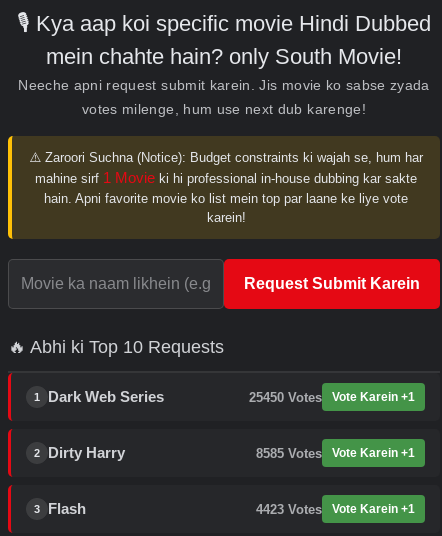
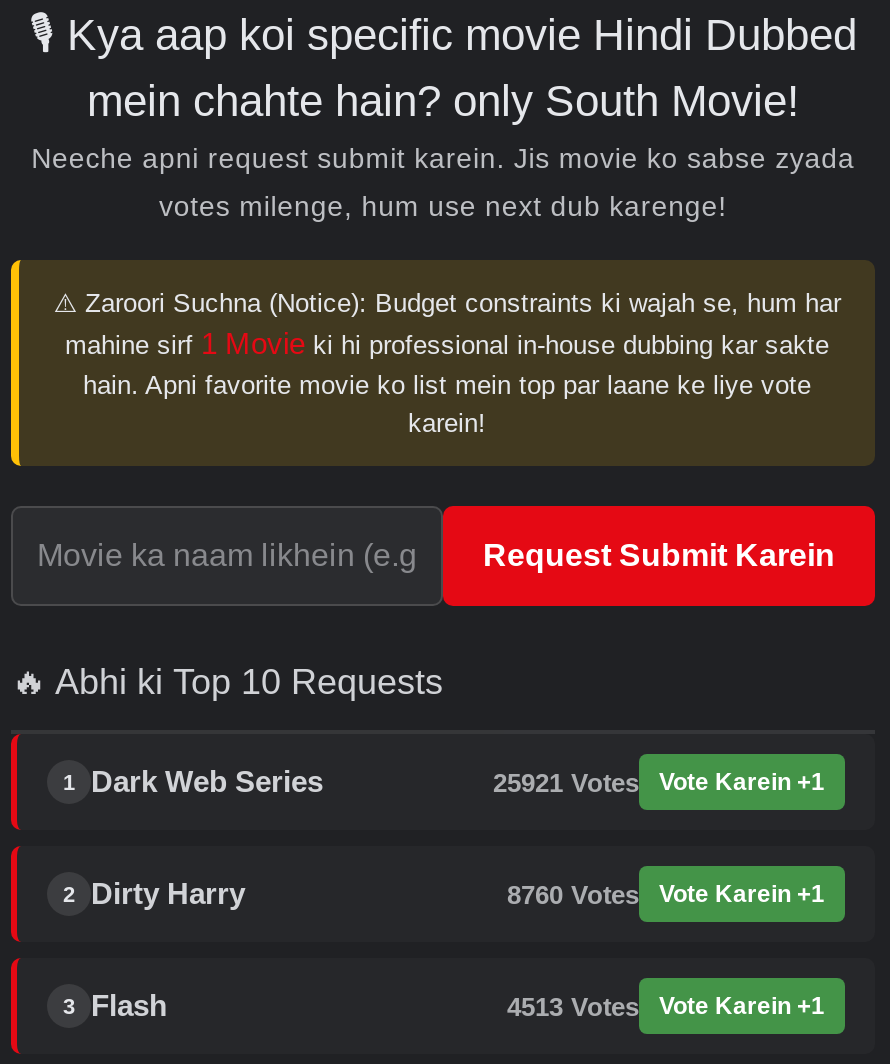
- 25450 Votes Vote Karein +1
+ 25921 Votes Vote Karein +1

- 8585 Votes Vote Karein +1
+ 8760 Votes Vote Karein +1

- 4423 Votes Vote Karein +1
+ 4513 Votes Vote Karein +1
